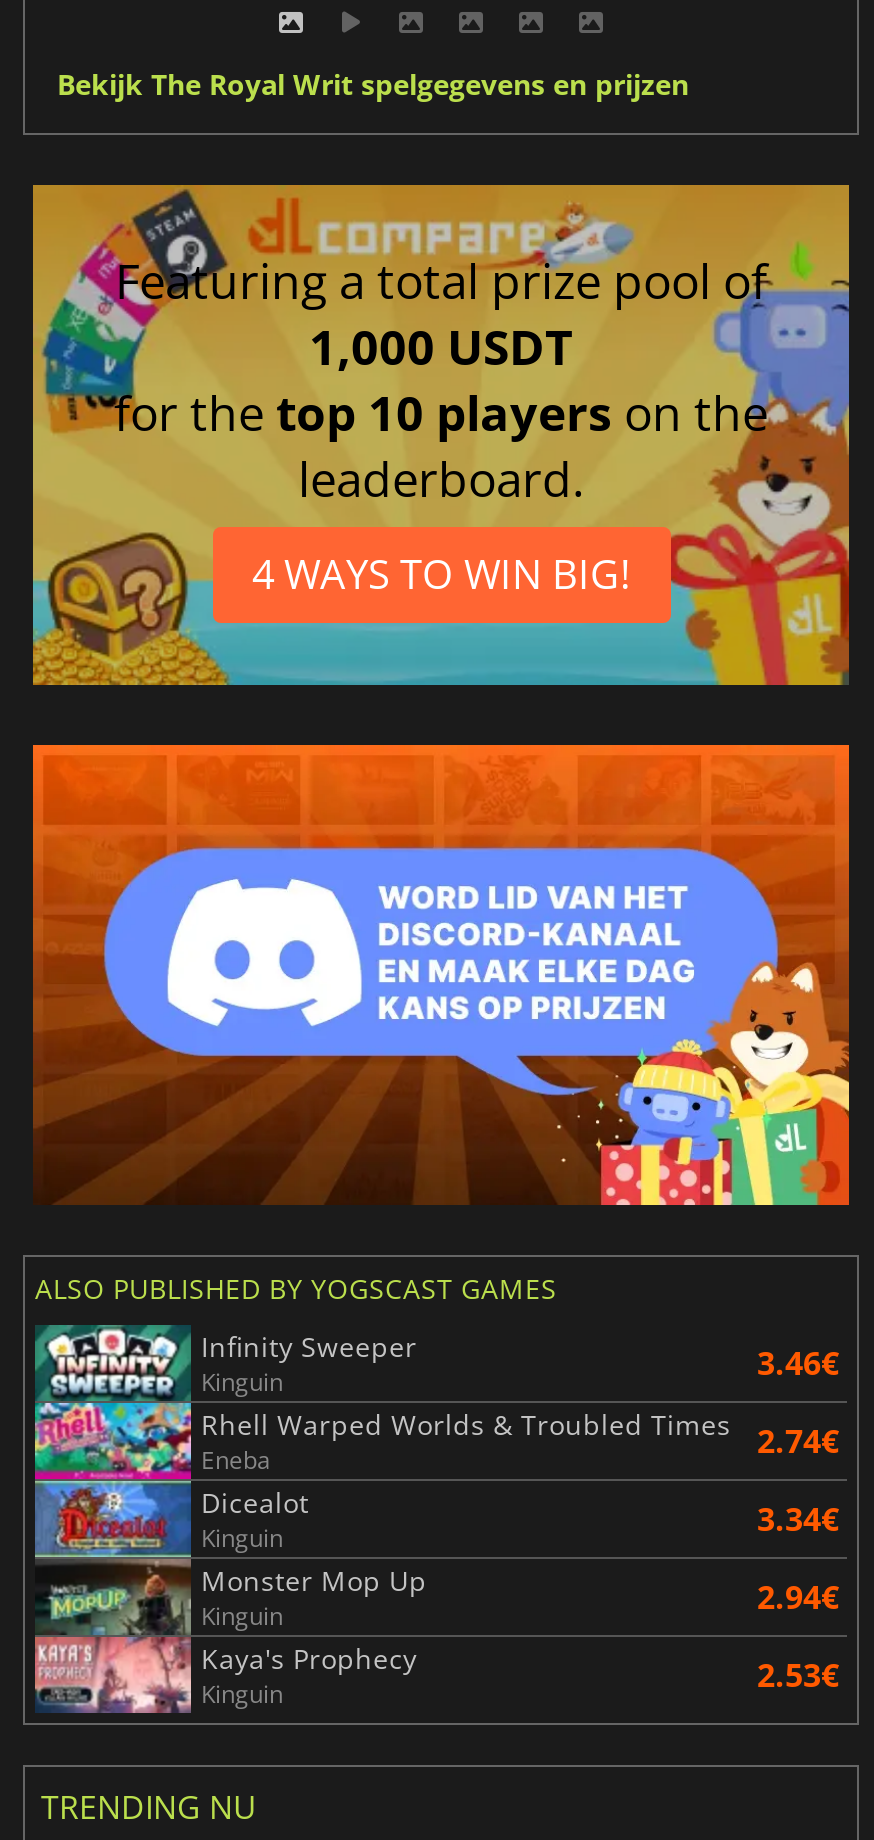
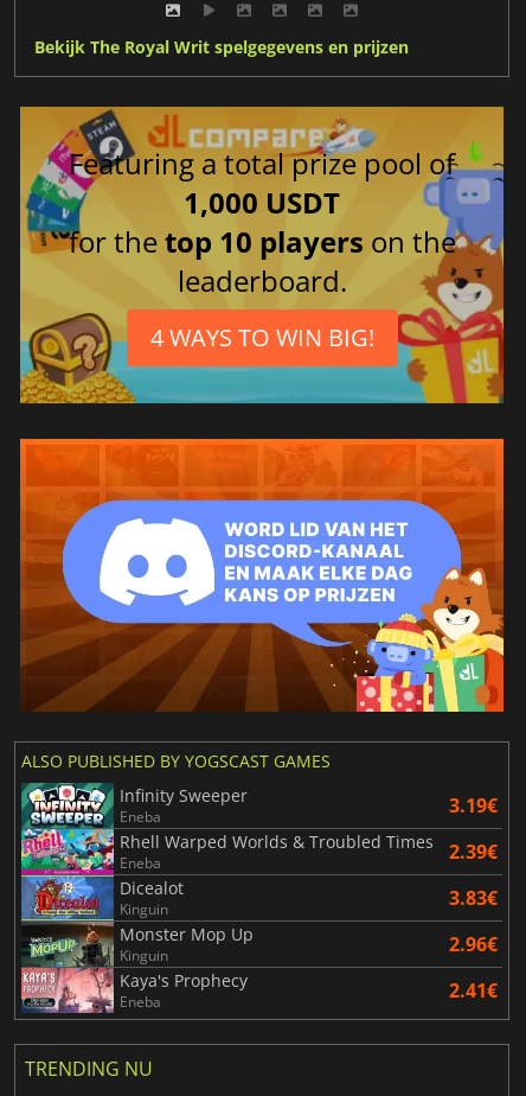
- Kinguin
- 3.46€
+ Eneba
+ 3.19€

- Rhell Warped Worlds & Troubled Times 2.74€
+ Rhell Warped Worlds & Troubled Times 2.39€

- 3.34€
+ 3.83€

- 2.94€
+ 2.96€

- Kinguin
- 2.53€
+ Eneba
+ 2.41€
